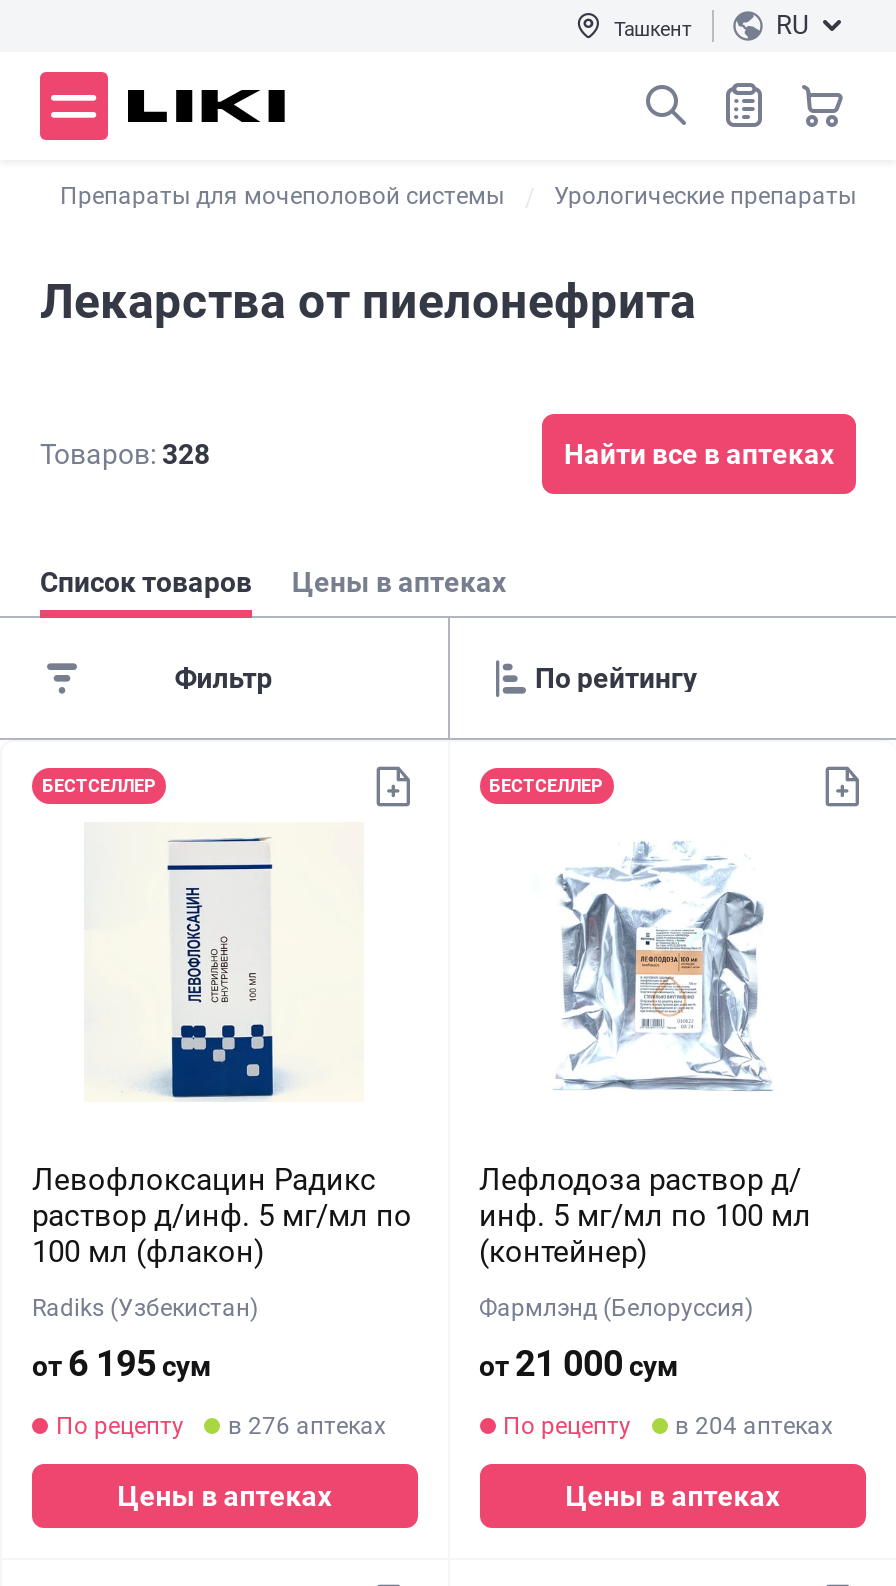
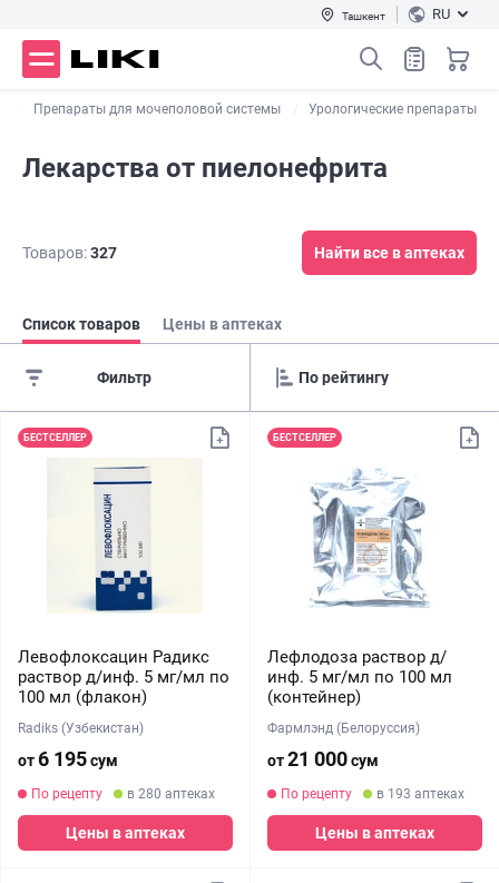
- Товаров: 328
+ Товаров: 327

- По рецепту в 276 аптеках
+ По рецепту в 280 аптеках

- По рецепту в 204 аптеках
+ По рецепту в 193 аптеках
